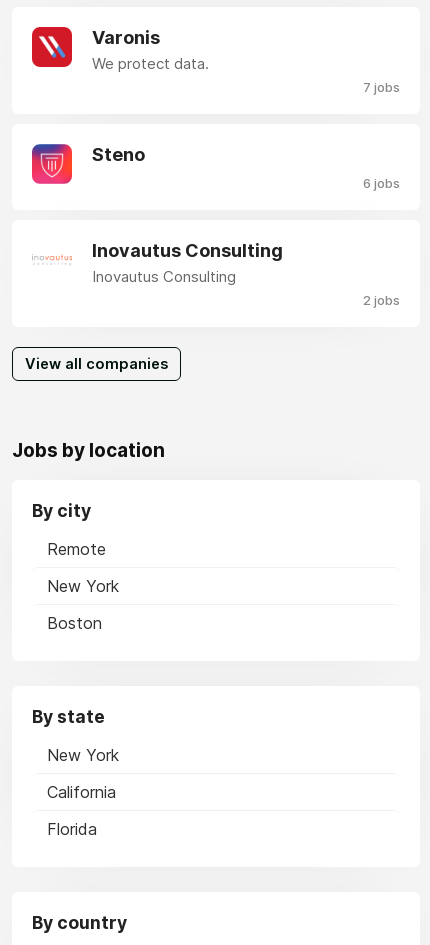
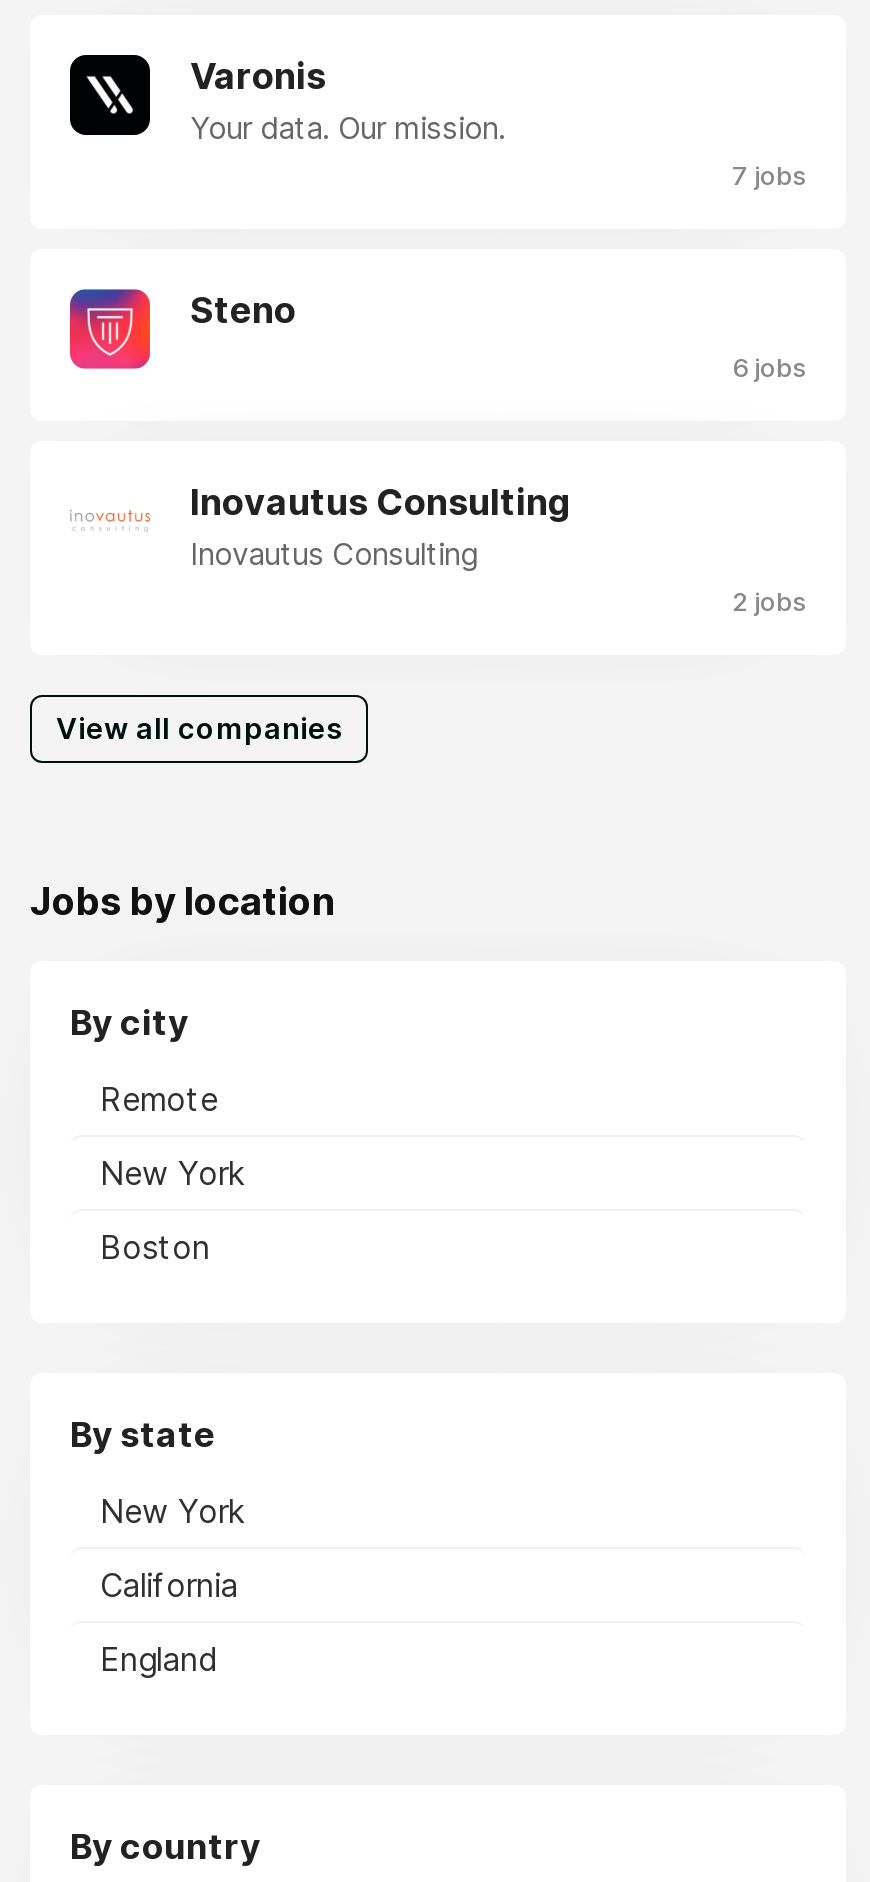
- [image]
- We protect data.
+ [image]
+ Your data. Our mission.

- Florida
+ England
